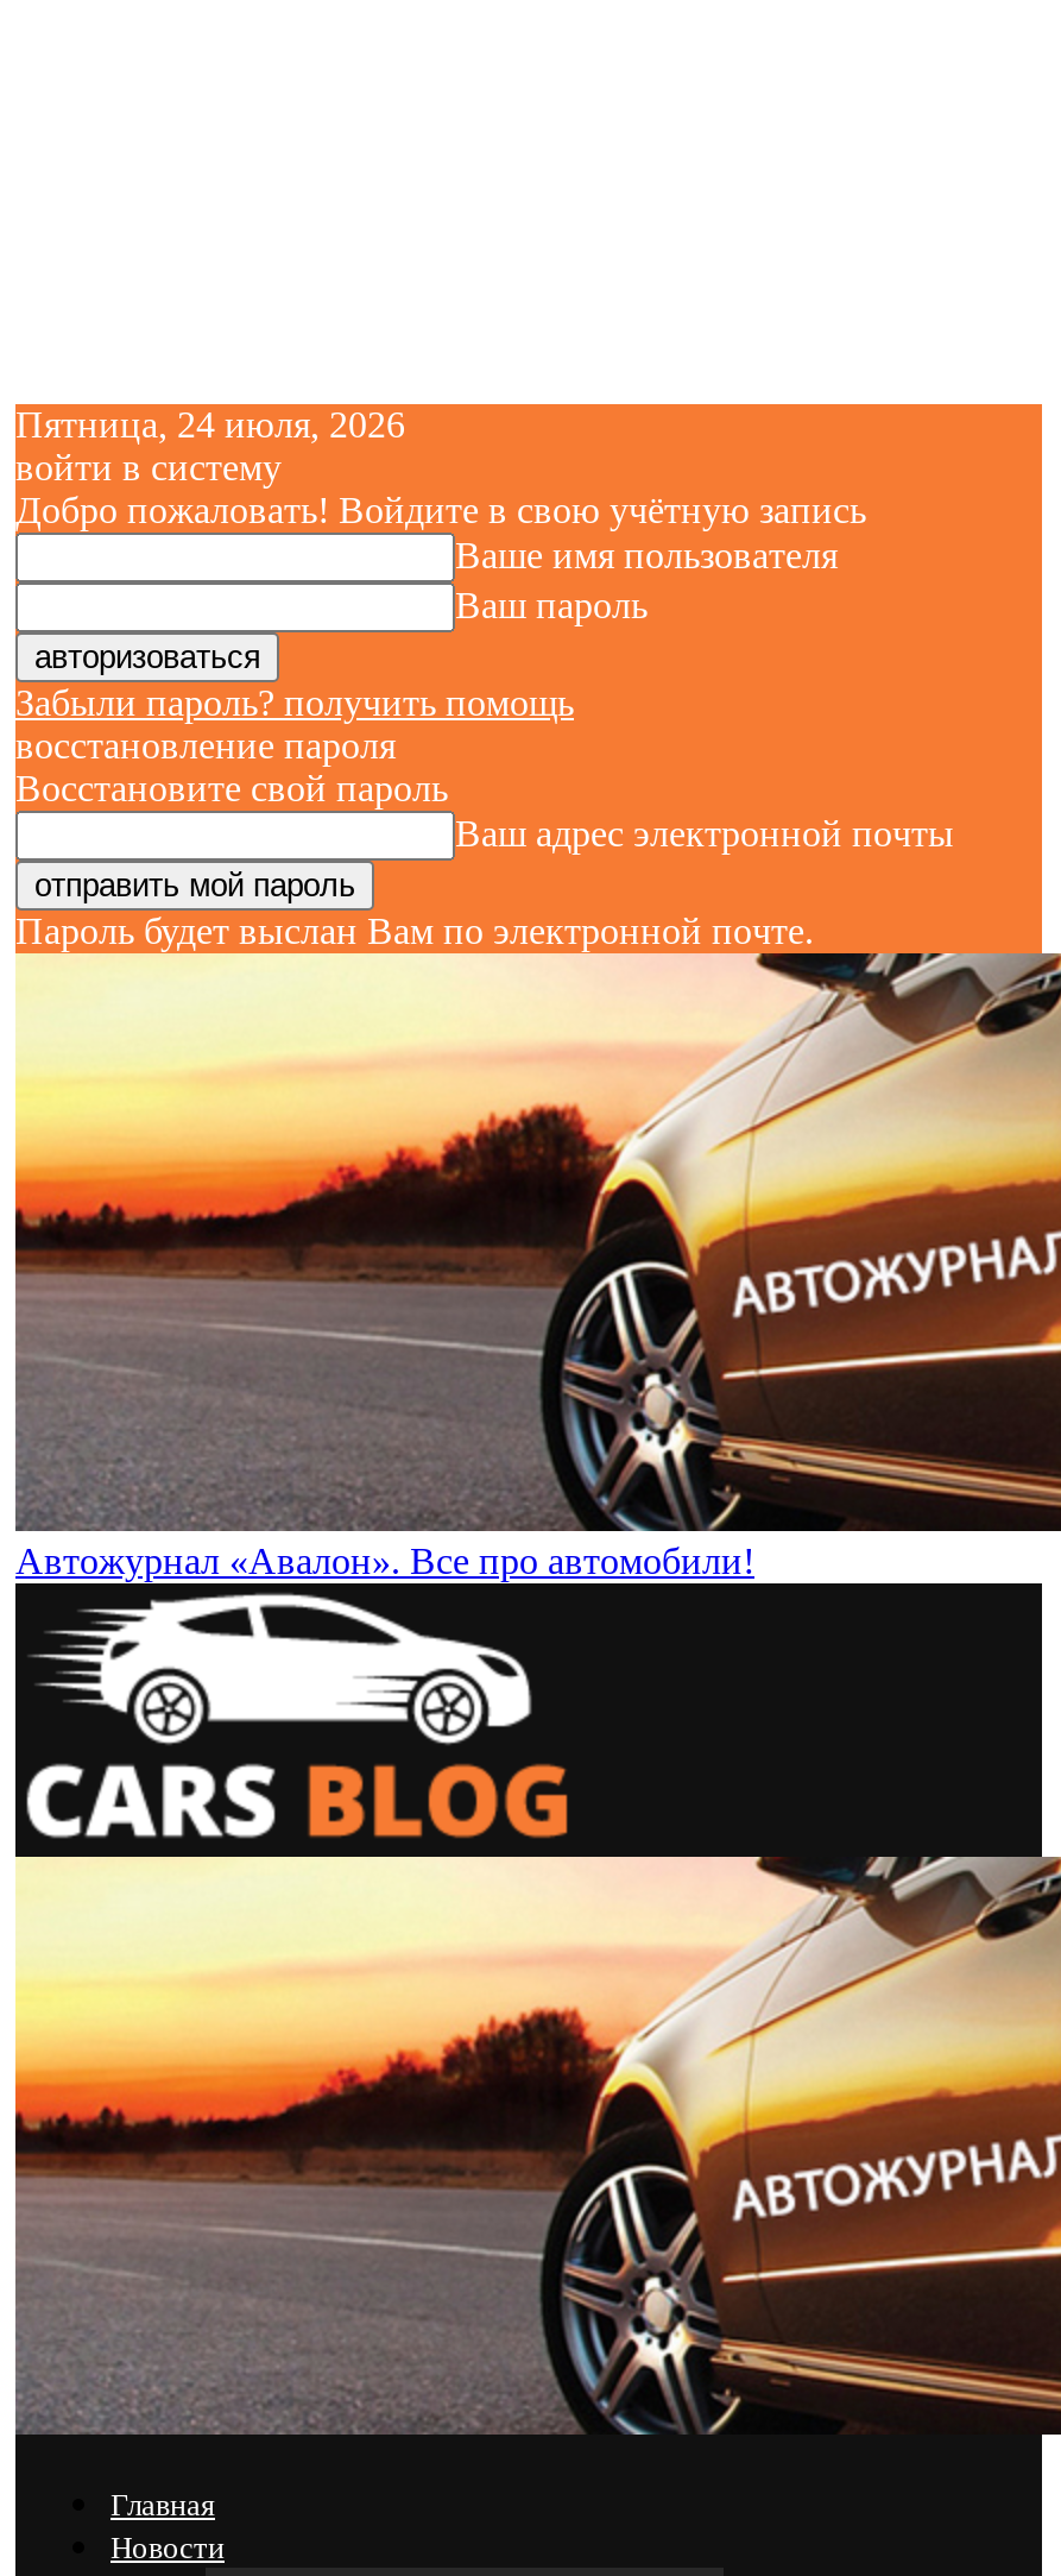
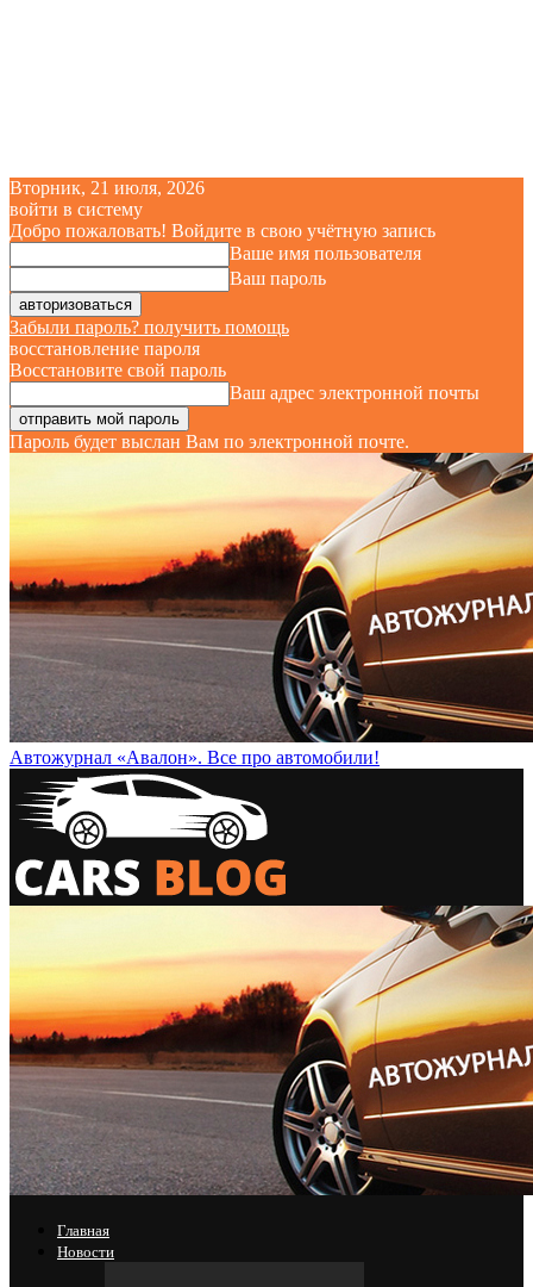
- Пятница, 24 июля, 2026
+ Вторник, 21 июля, 2026
